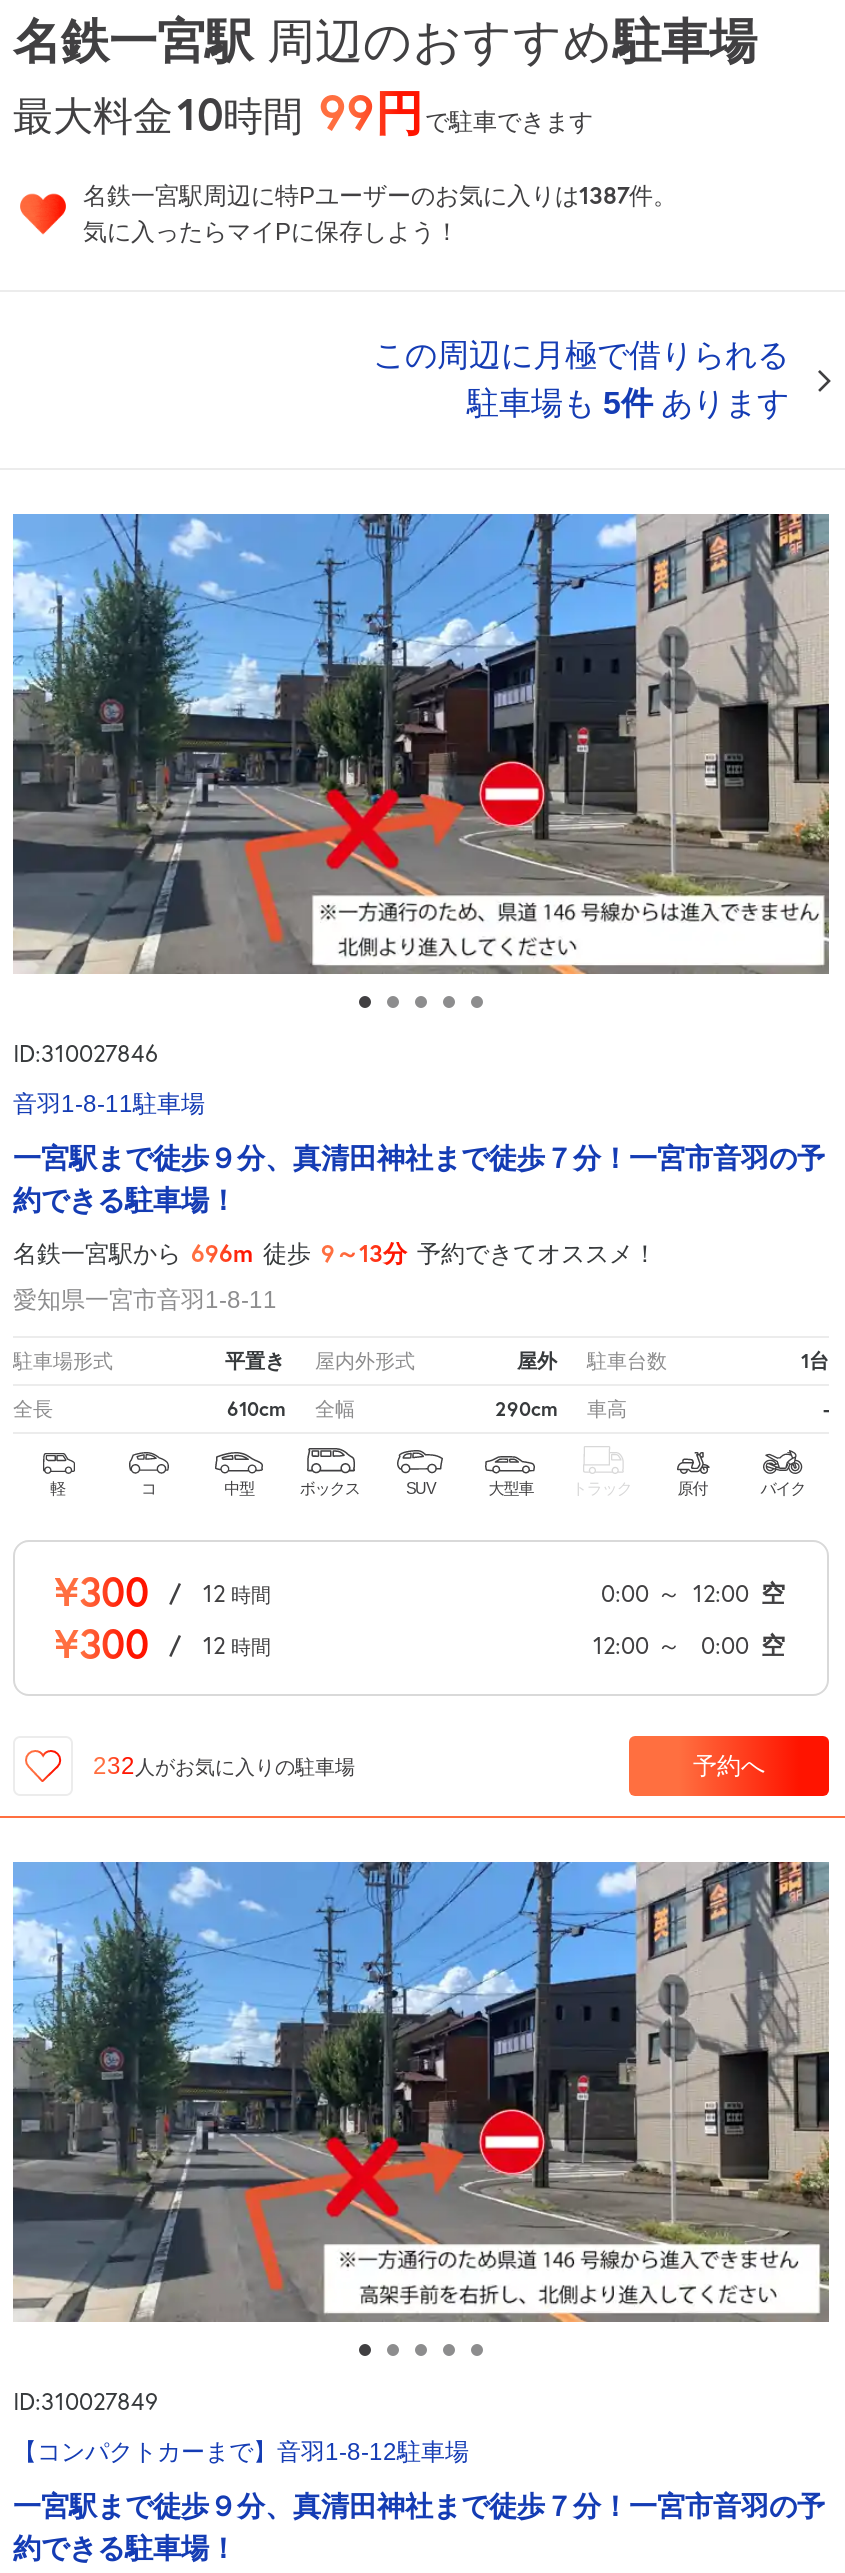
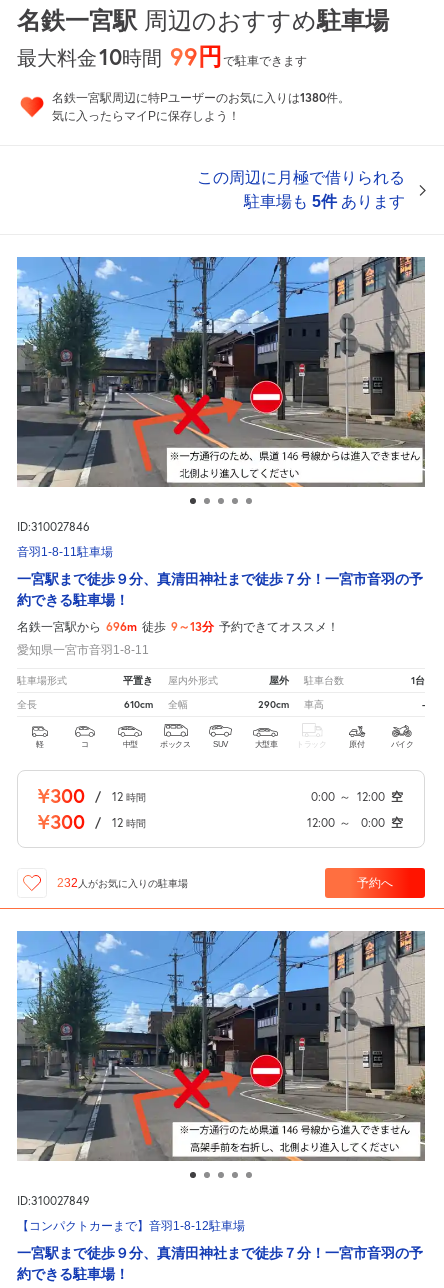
- 名鉄一宮駅周辺に特Pユーザーのお気に入りは1387件。
+ 名鉄一宮駅周辺に特Pユーザーのお気に入りは1380件。
